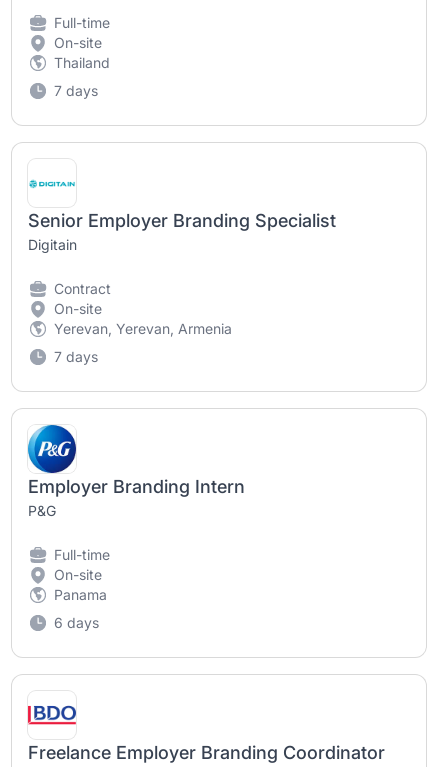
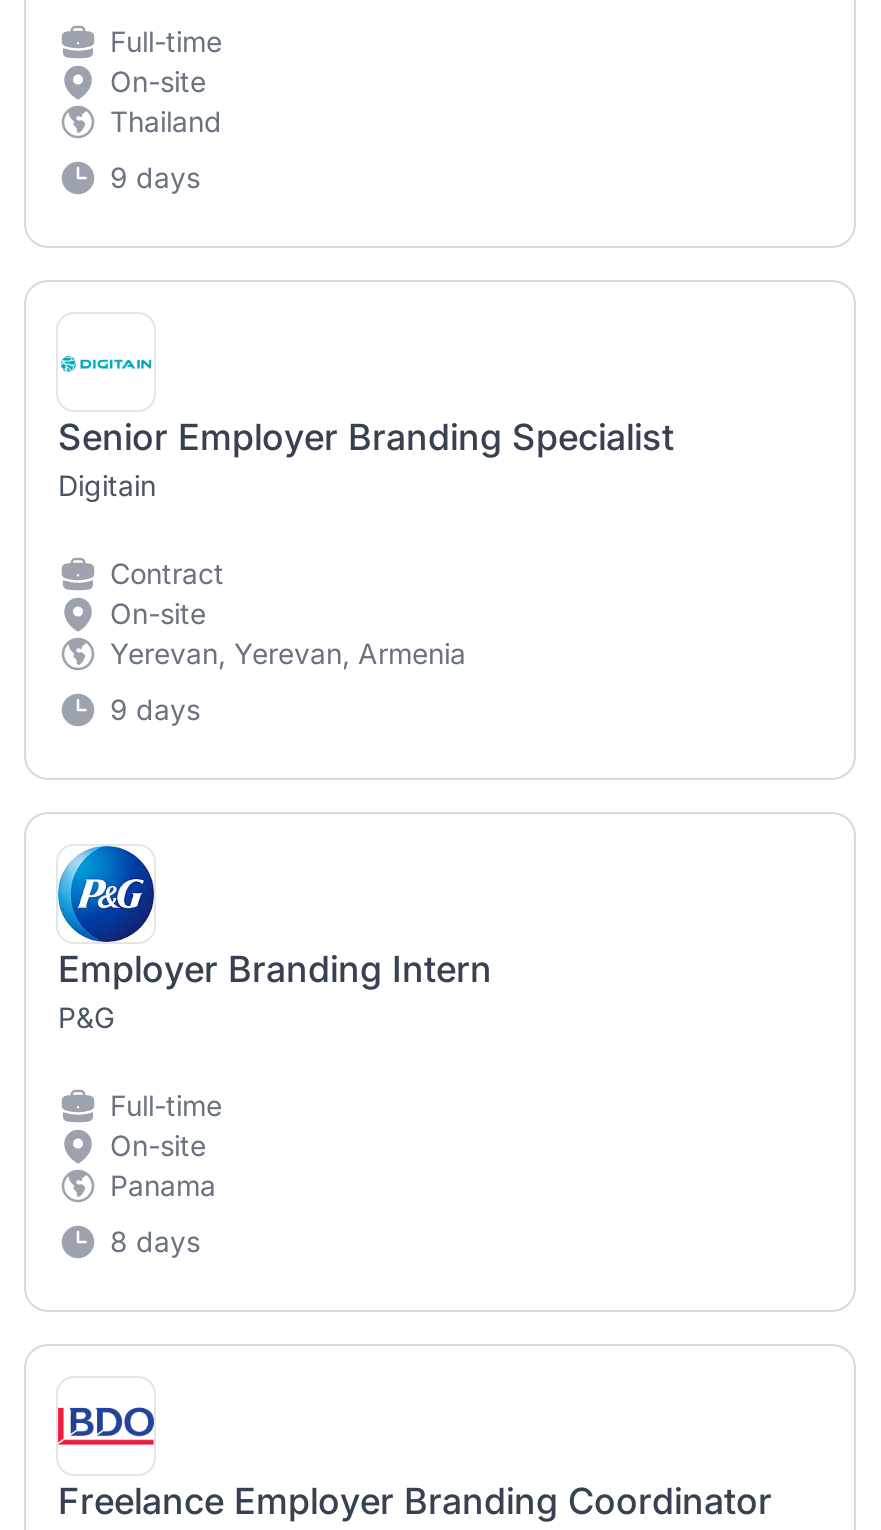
- 7 days
+ 9 days

- 7 days
+ 9 days

- 6 days
+ 8 days
